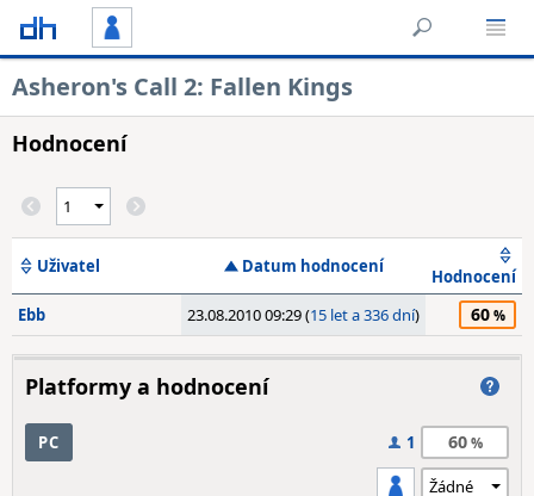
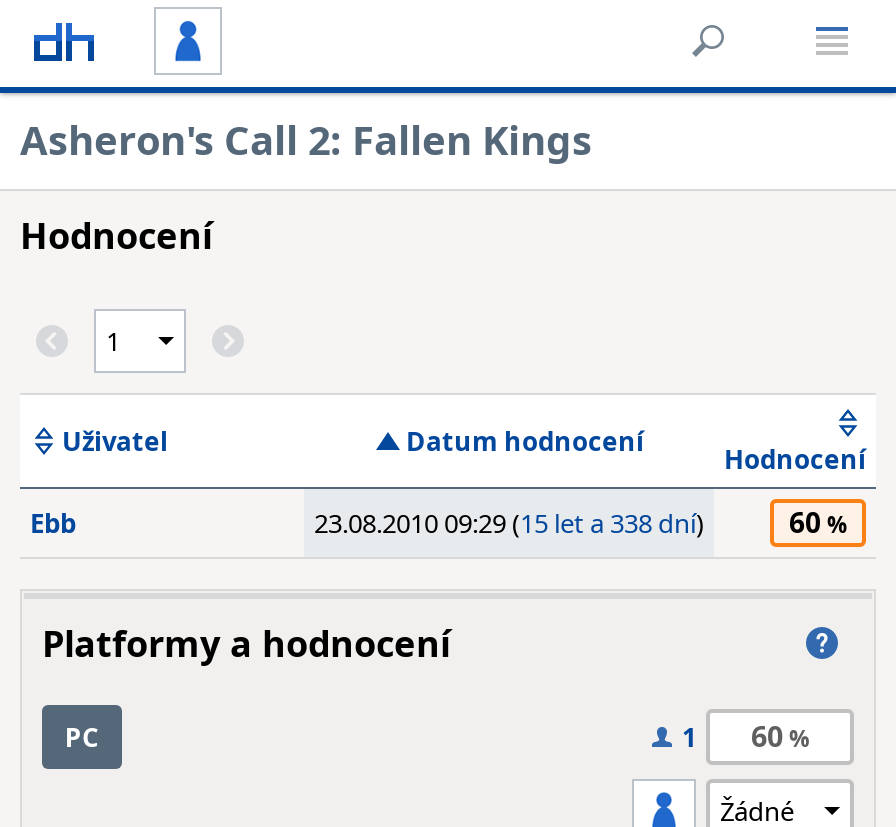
- 23.08.2010 09:29 (15 let a 336 dní)
+ 23.08.2010 09:29 (15 let a 338 dní)
